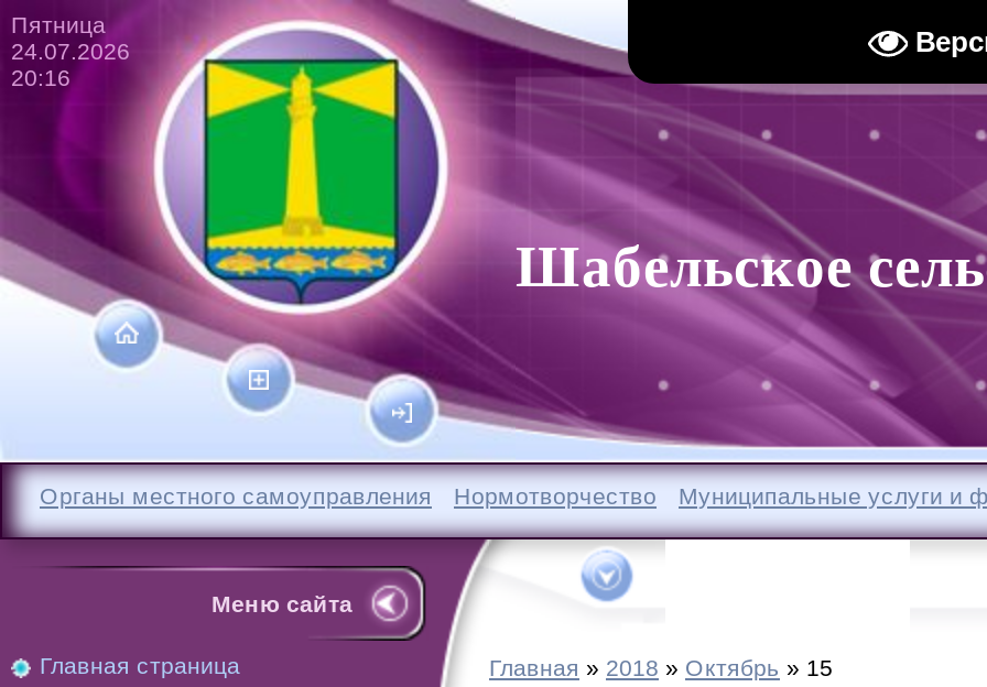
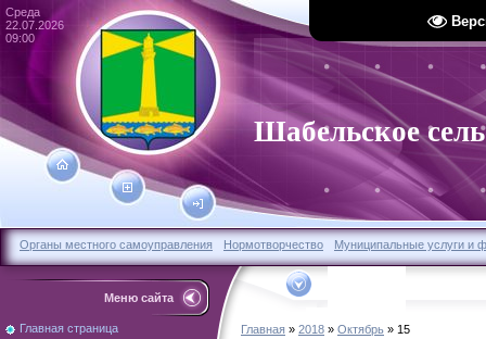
- Пятница
- 24.07.2026
- 20:16
+ Среда
+ 22.07.2026
+ 09:00
